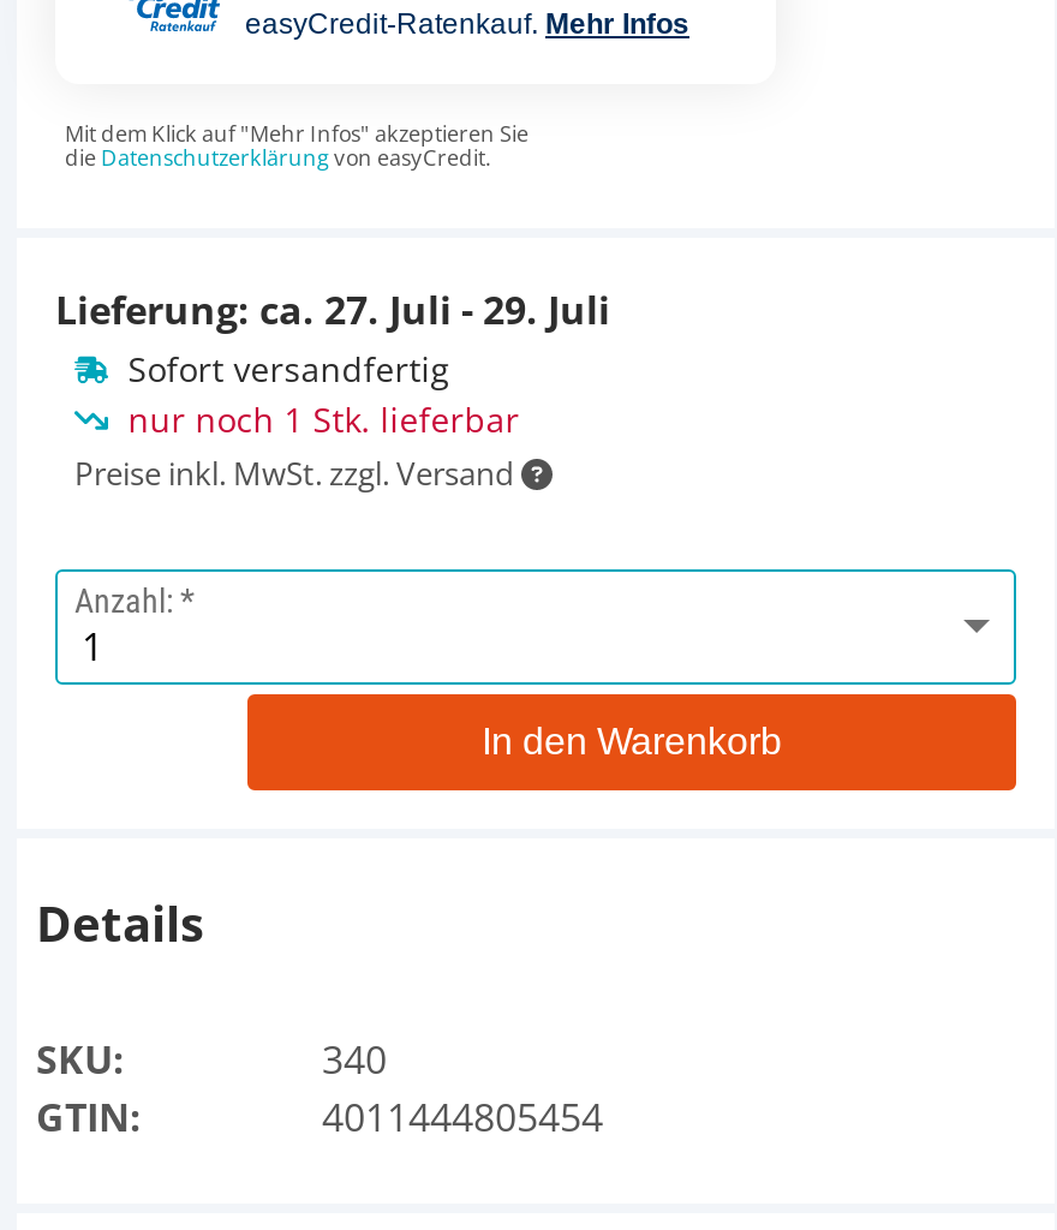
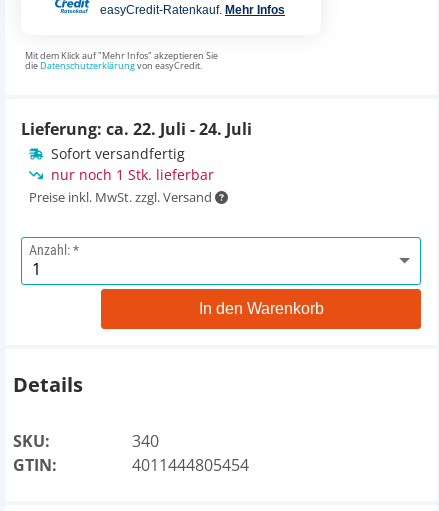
- Lieferung: ca. 27. Juli - 29. Juli
+ Lieferung: ca. 22. Juli - 24. Juli
